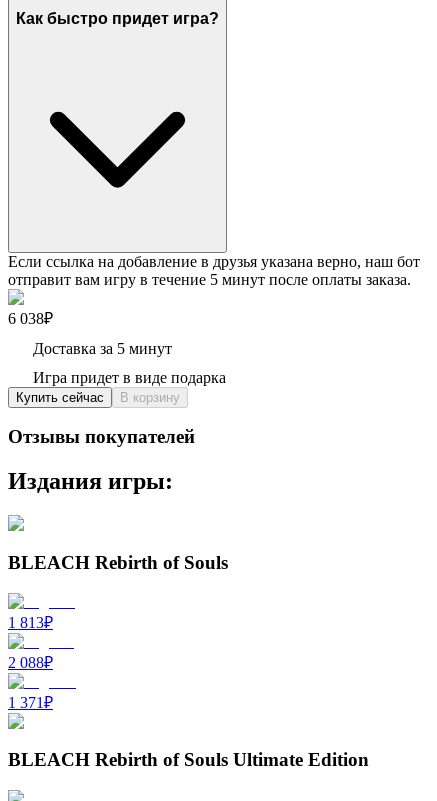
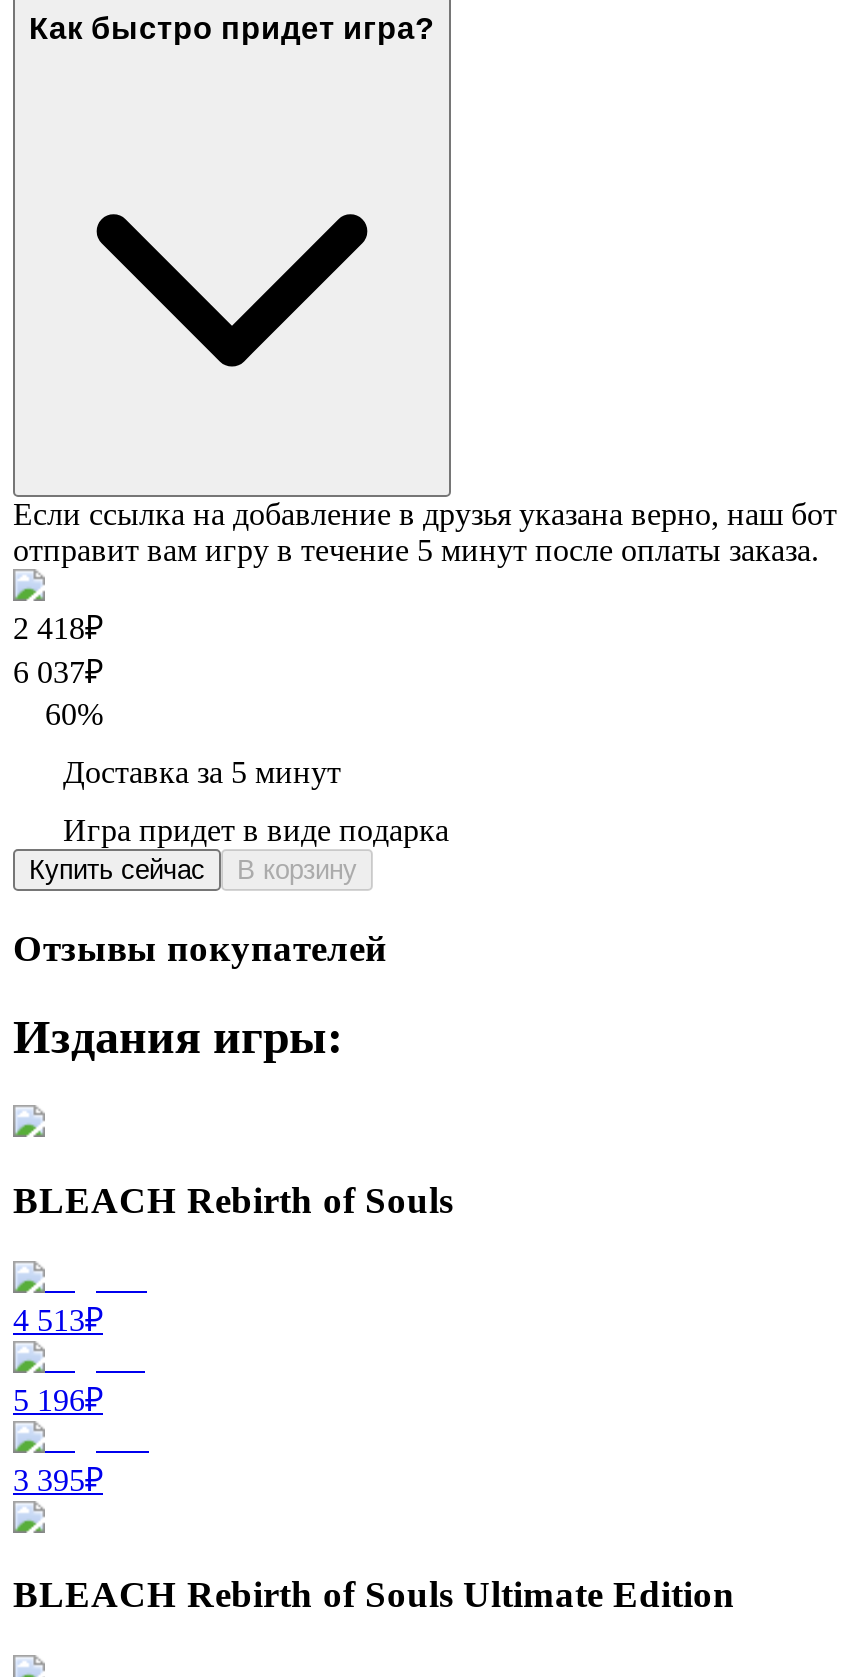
- 6 038₽
+ 2 418₽
+ 6 037₽
+ 60%

- 1 813₽
+ 4 513₽

- 2 088₽
+ 5 196₽

- 1 371₽
+ 3 395₽
